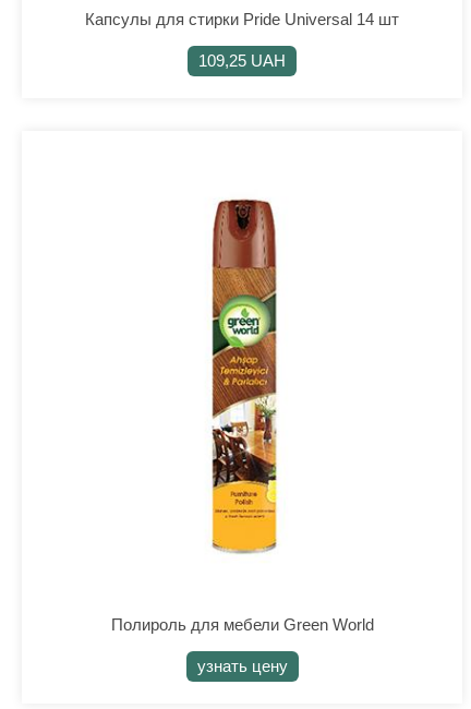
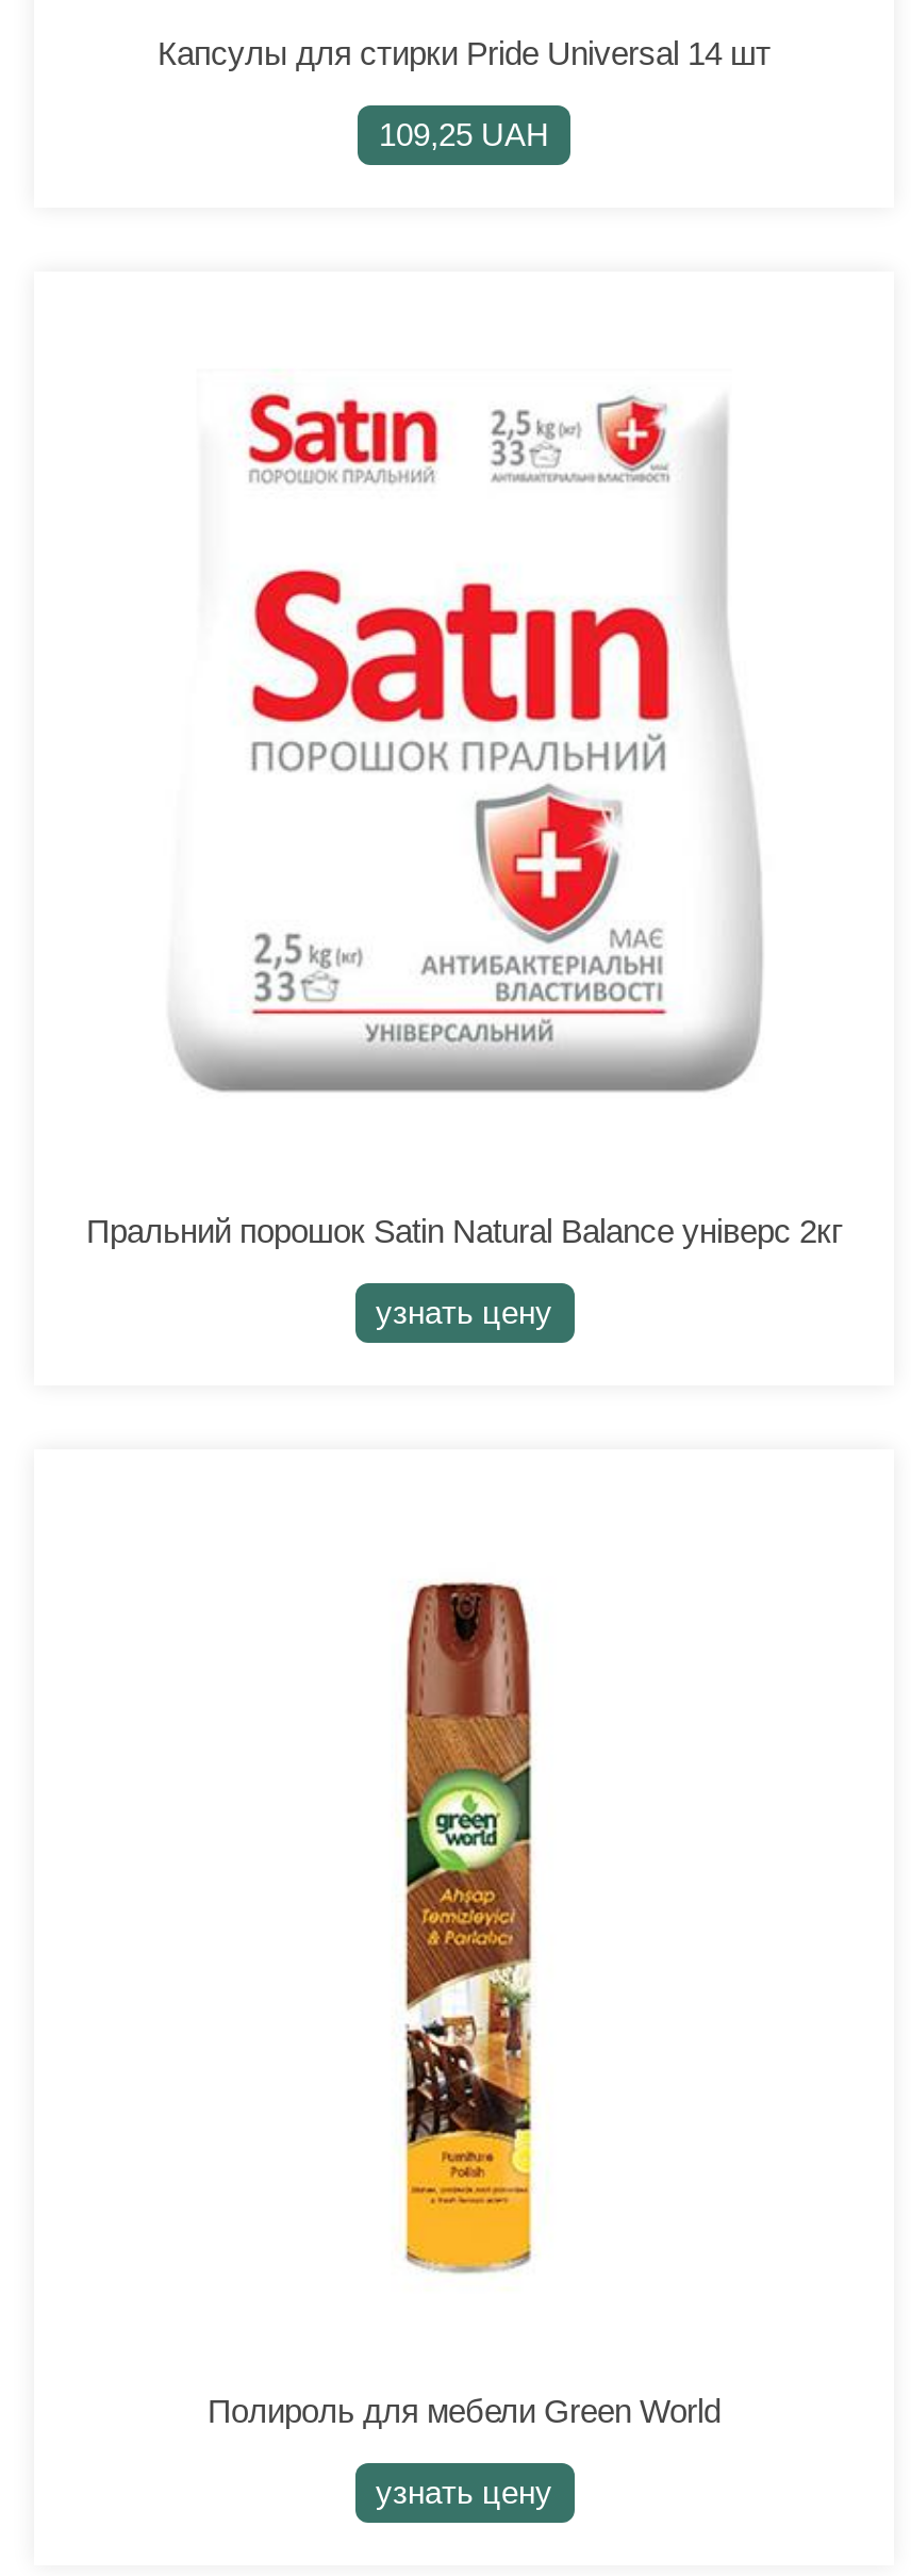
+ Пральний порошок Satin Natural Balance універс 2кг
+ узнать цену

+ [image]
